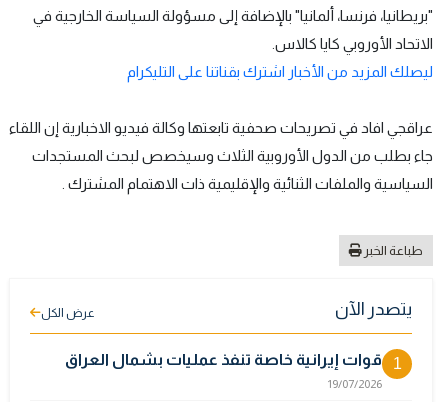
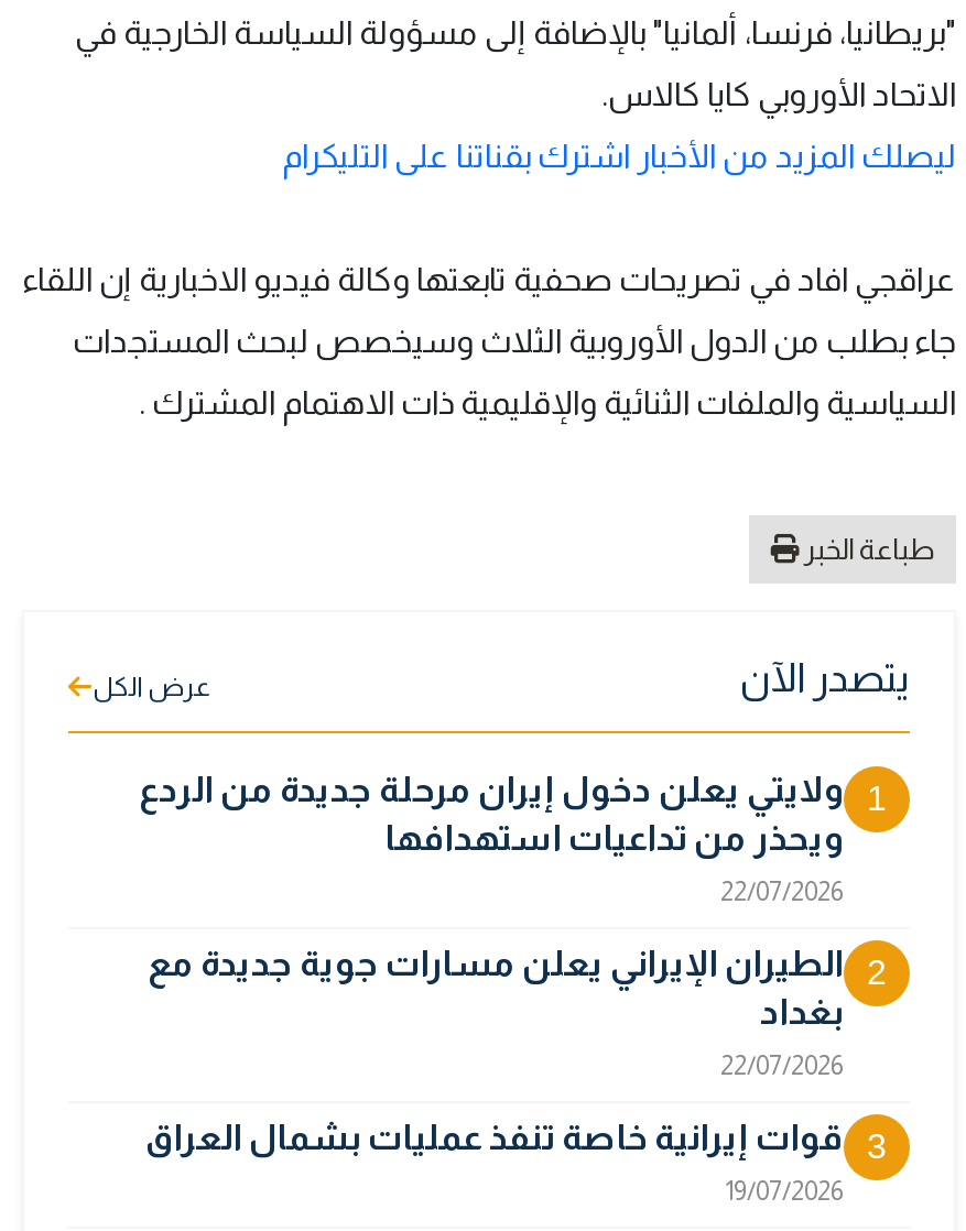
+ ولايتي يعلن دخول إيران مرحلة جديدة من الردع
+ ويحذر من تداعيات استهدافها
+ 22/07/2026
+ 2
+ الطيران الإيراني يعلن مسارات جوية جديدة مع
+ بغداد
+ 22/07/2026
+ 3
